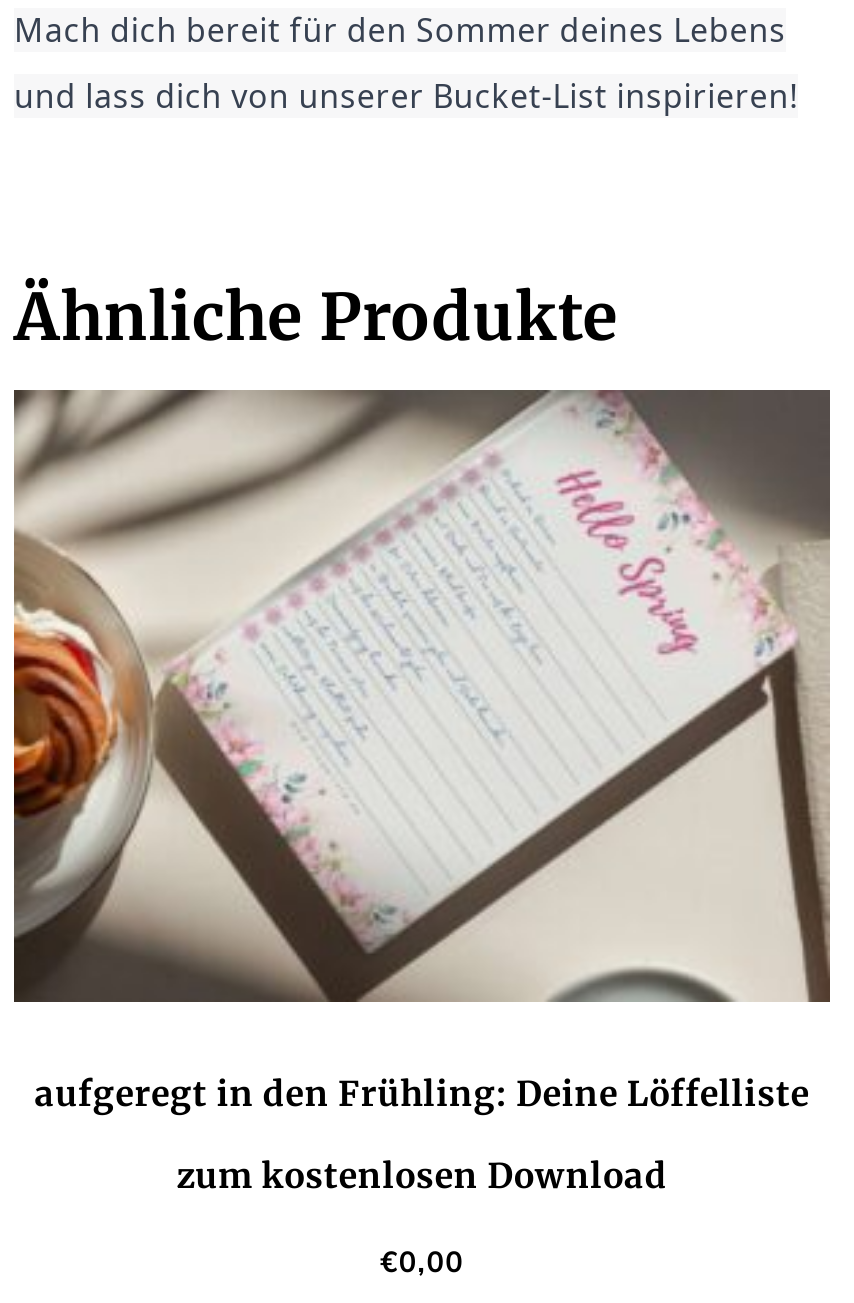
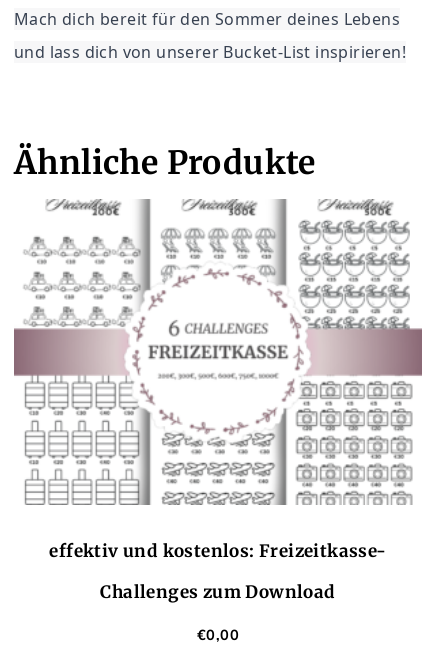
- [image]
- aufgeregt in den Frühling: Deine Löffelliste
+ [image]
+ effektiv und kostenlos: Freizeitkasse-

- zum kostenlosen Download
+ Challenges zum Download
